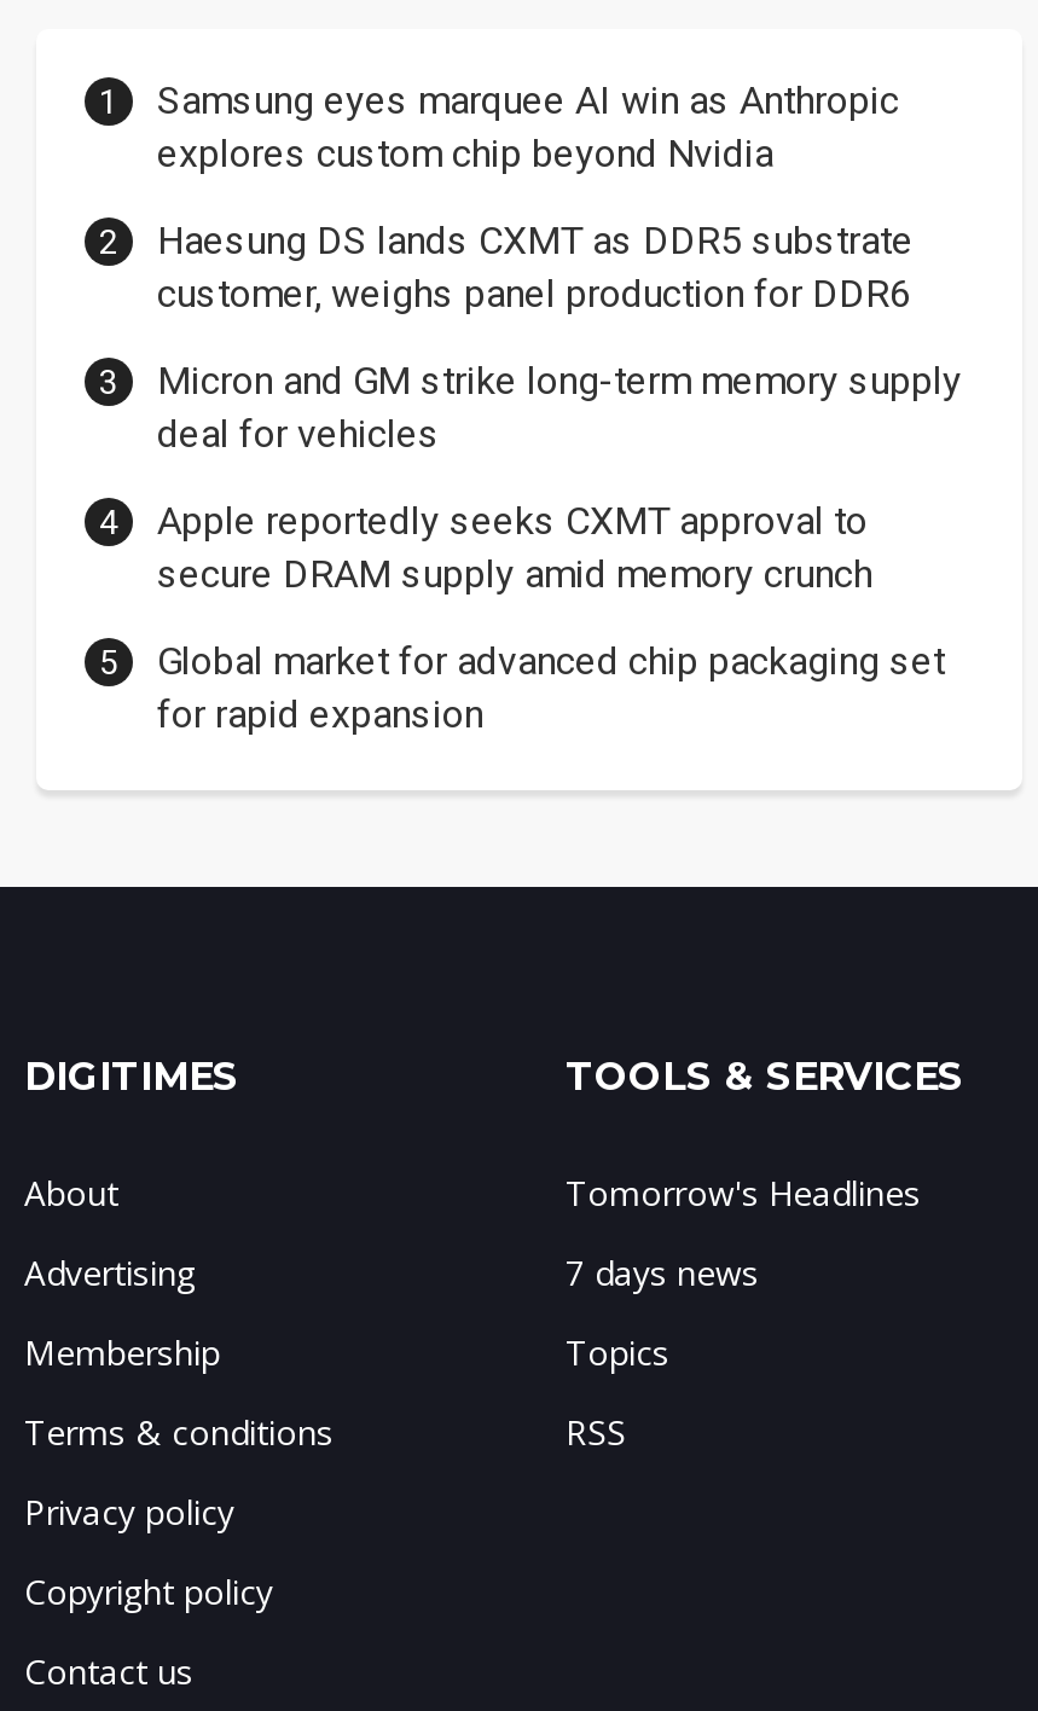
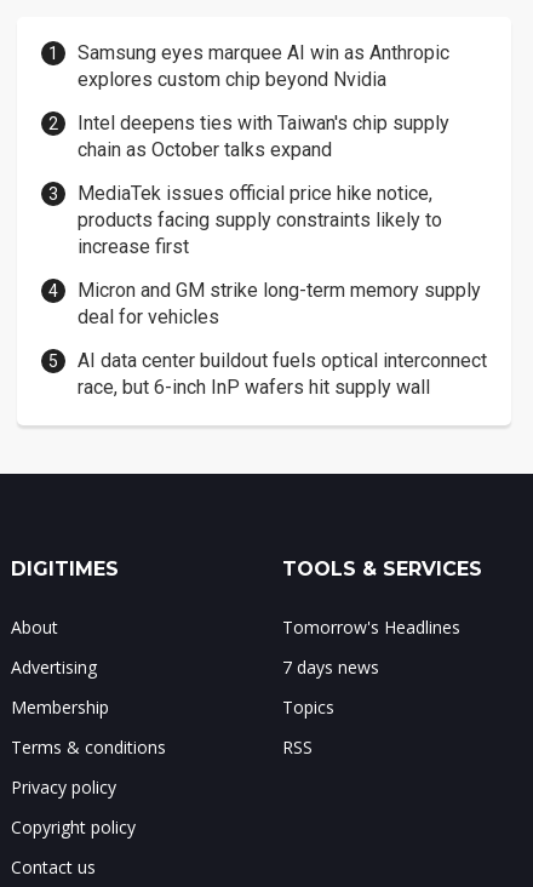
- Haesung DS lands CXMT as DDR5 substrate
- customer, weighs panel production for DDR6
+ Intel deepens ties with Taiwan's chip supply
+ chain as October talks expand
+ MediaTek issues official price hike notice,
+ products facing supply constraints likely to
+ increase first

moved down: Micron and GM strike long-term memory supply | deal for vehicles

- Apple reportedly seeks CXMT approval to
- secure DRAM supply amid memory crunch
- Global market for advanced chip packaging set
- for rapid expansion
+ AI data center buildout fuels optical interconnect
+ race, but 6-inch InP wafers hit supply wall
